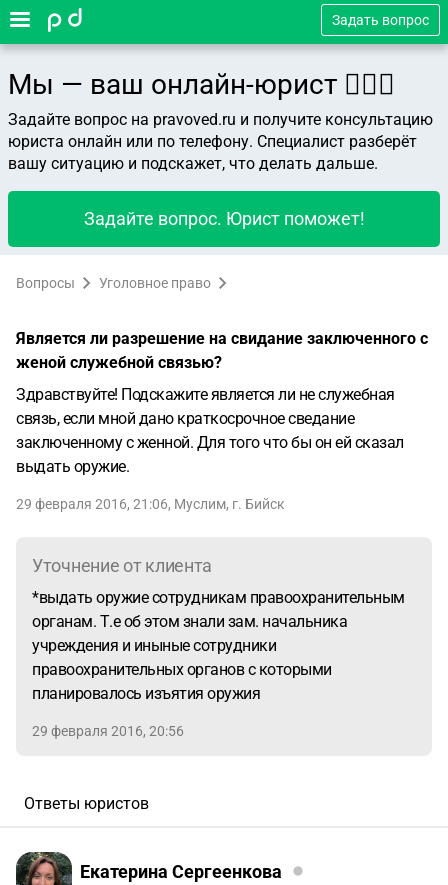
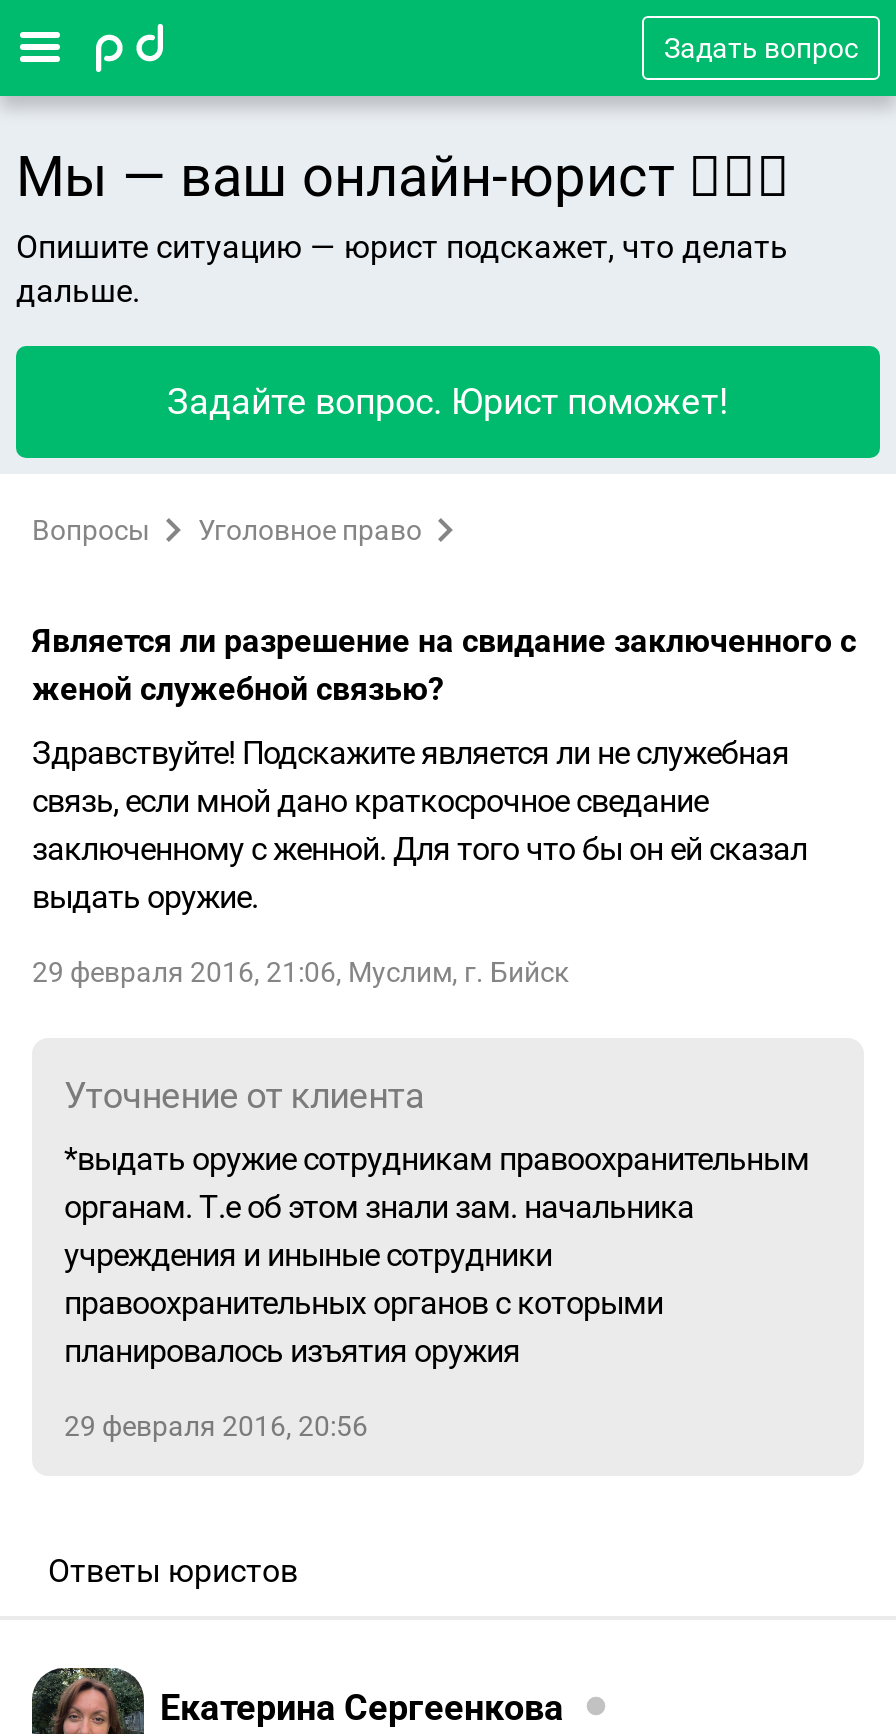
- Задайте вопрос на pravoved.ru и получите консультацию
- юриста онлайн или по телефону. Специалист разберёт
- вашу ситуацию и подскажет, что делать дальше.
+ Опишите ситуацию — юрист подскажет, что делать
+ дальше.
